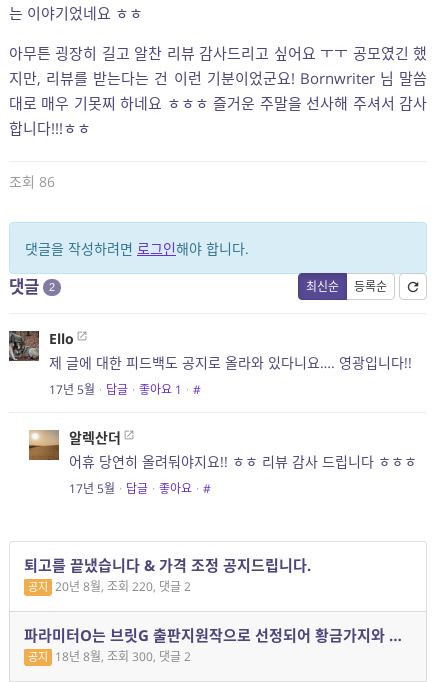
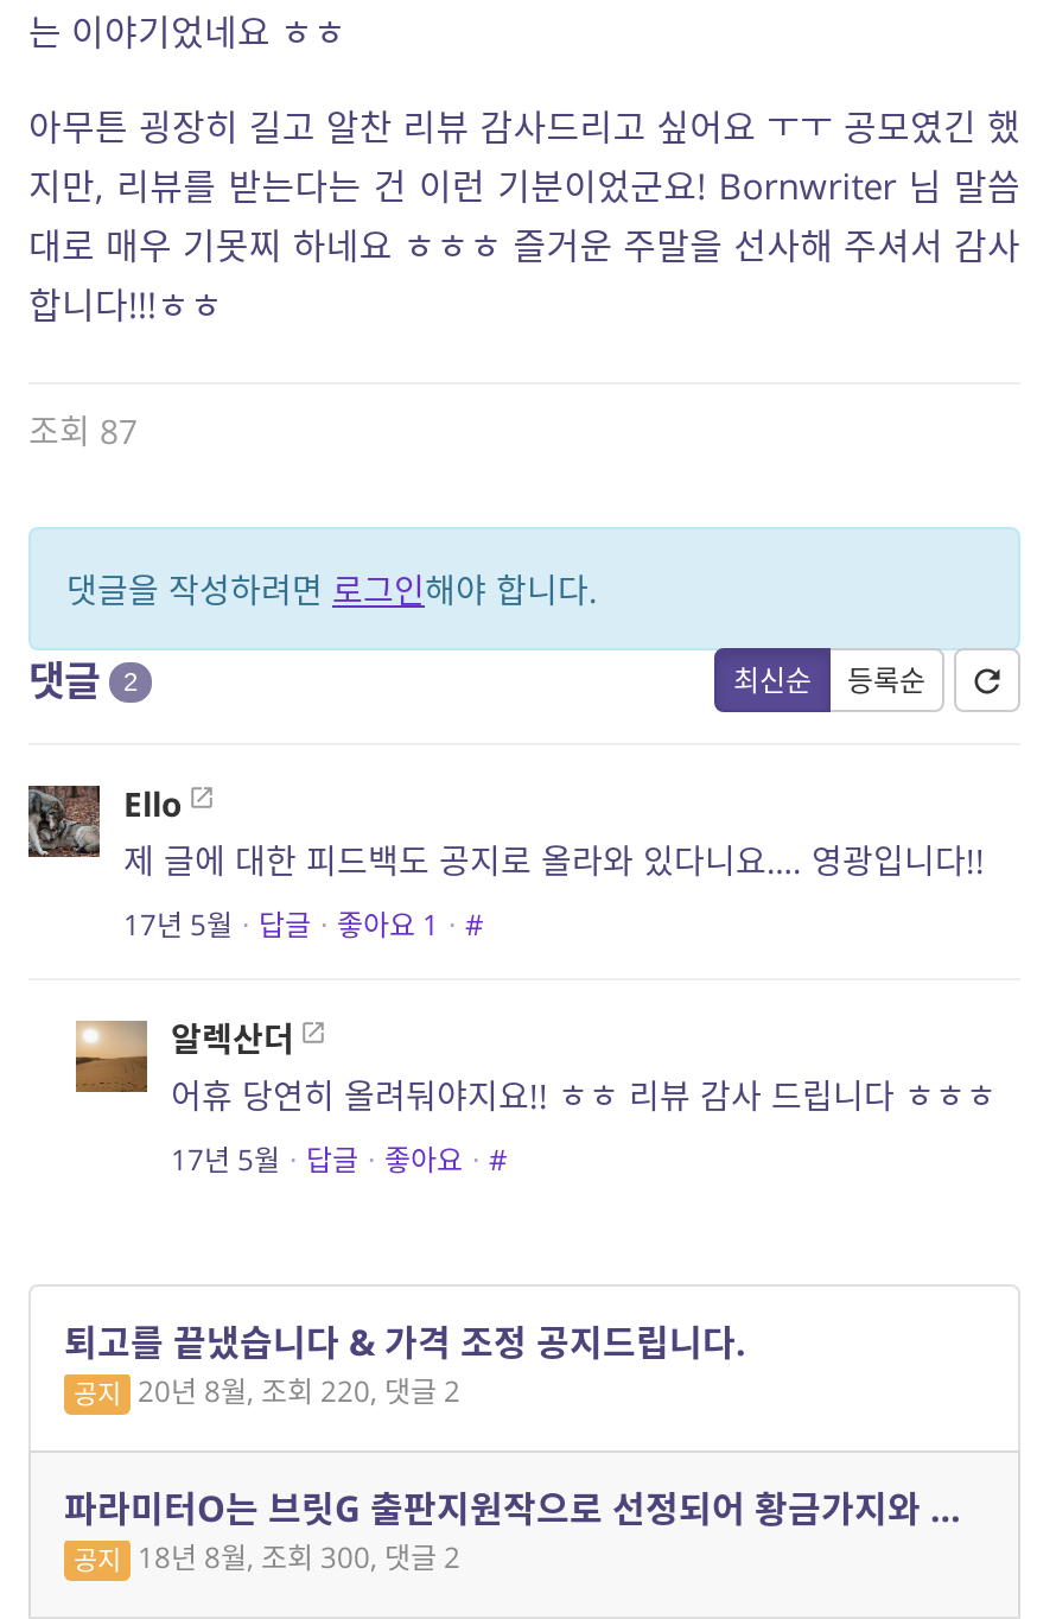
- 조회 86
+ 조회 87
